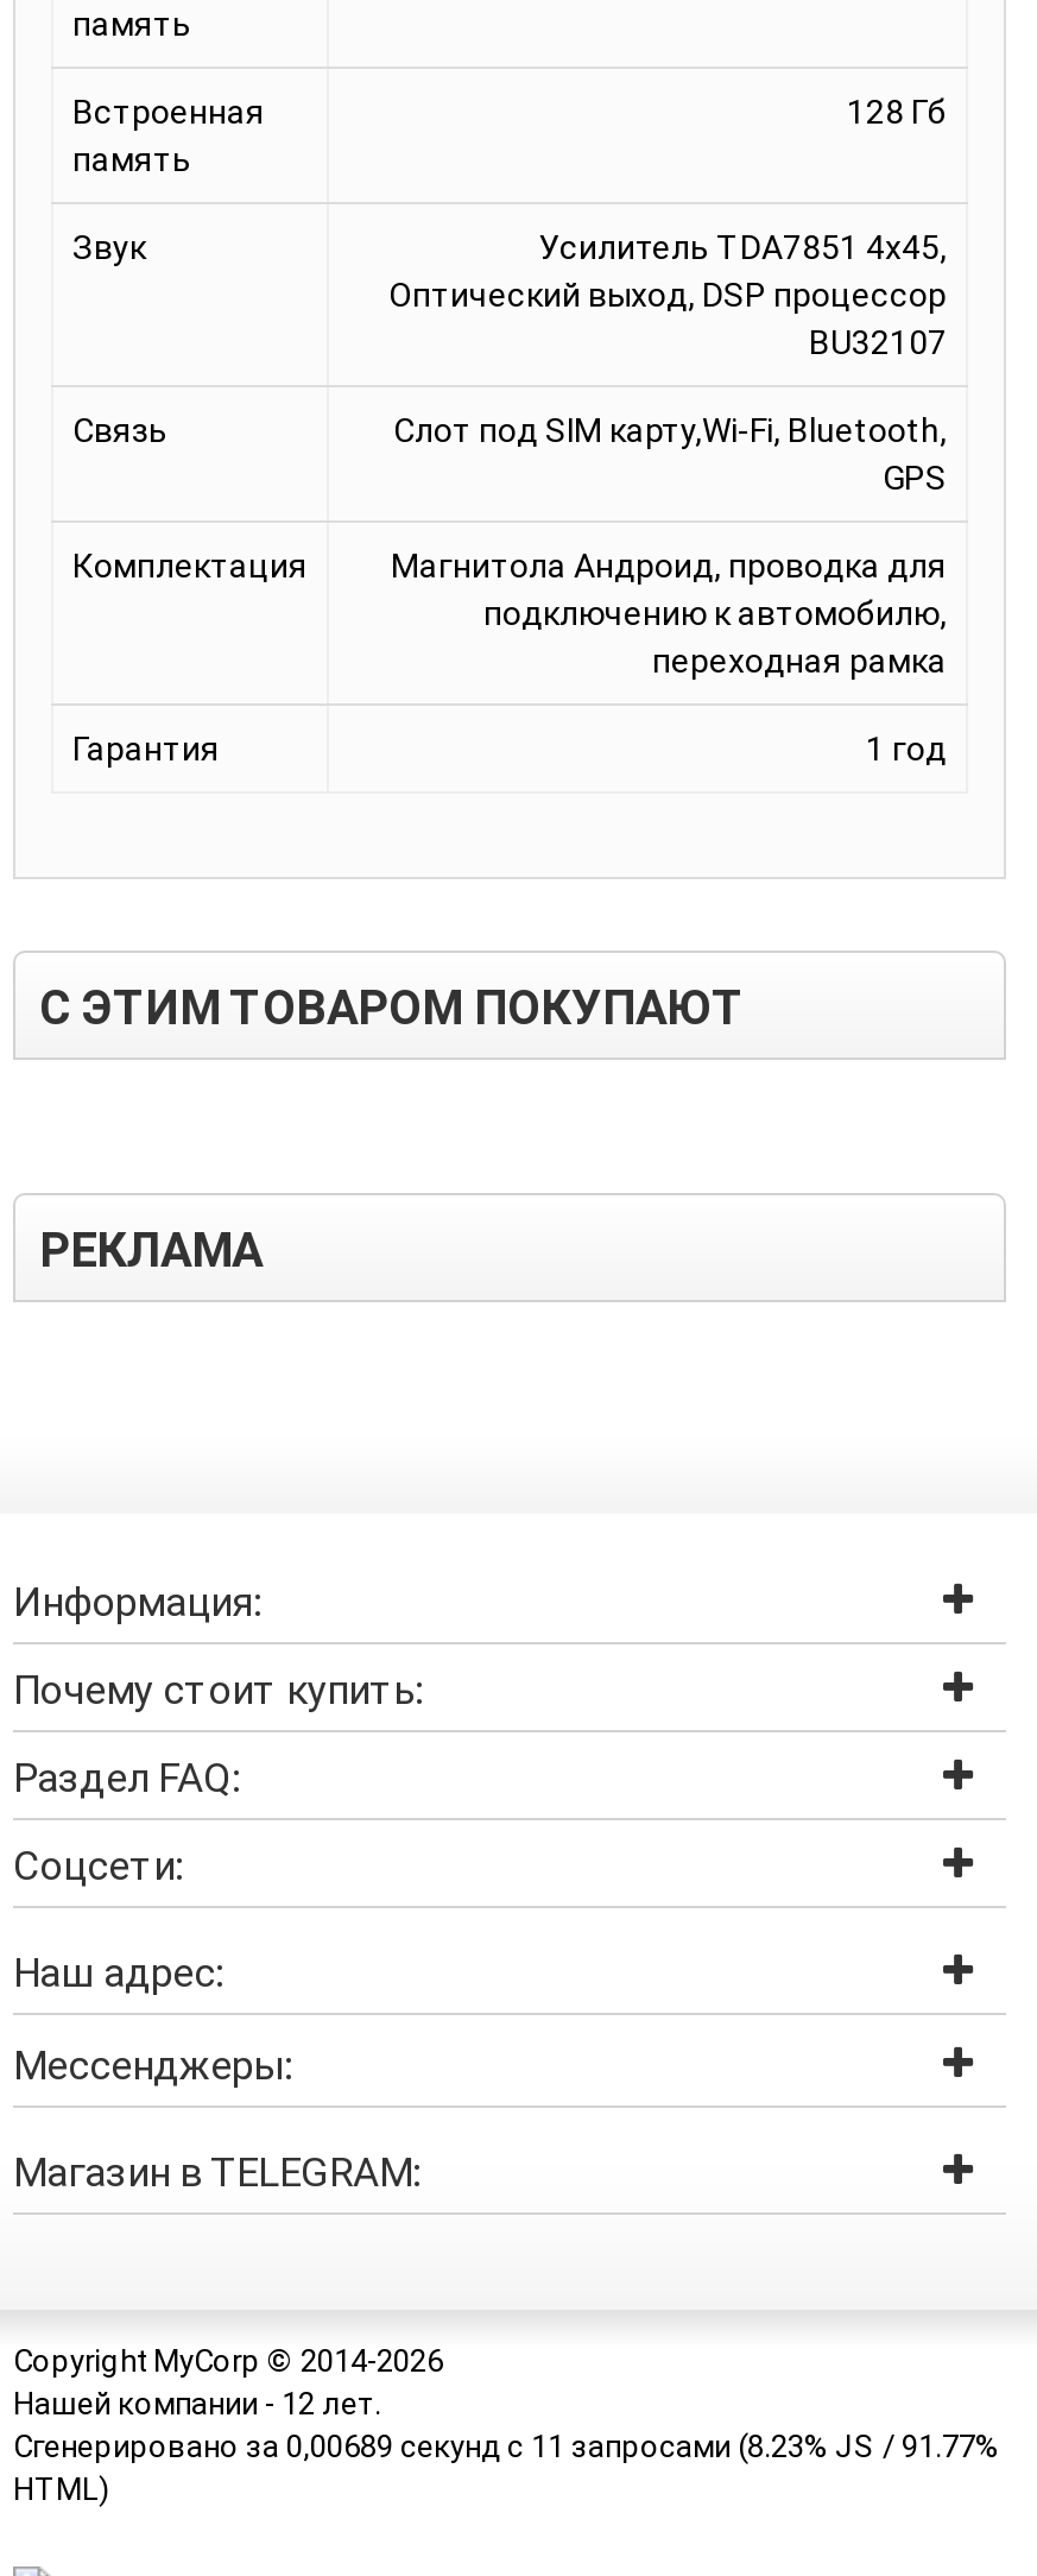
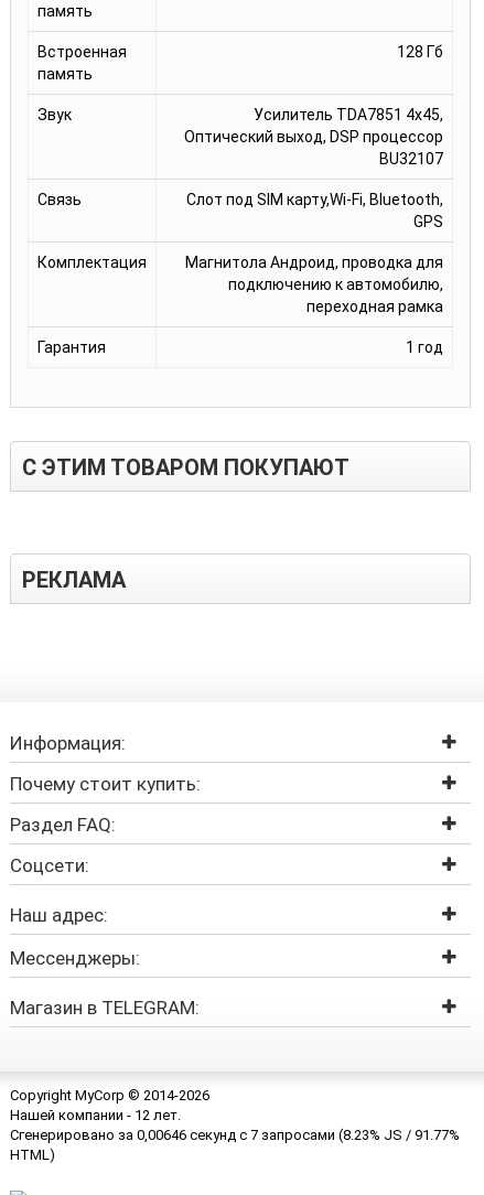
- Сгенерировано за 0,00689 секунд с 11 запросами (8.23% JS / 91.77%
+ Сгенерировано за 0,00646 секунд с 7 запросами (8.23% JS / 91.77%
